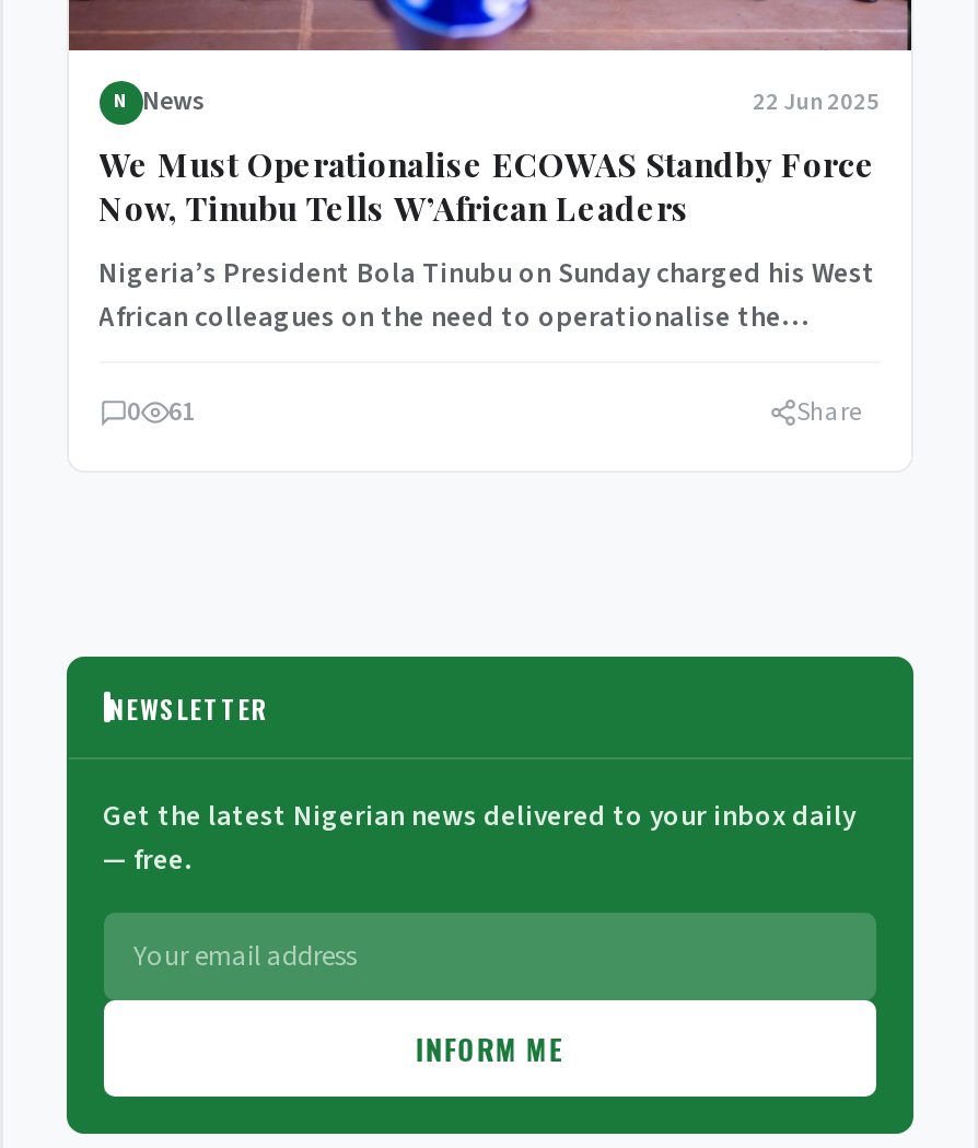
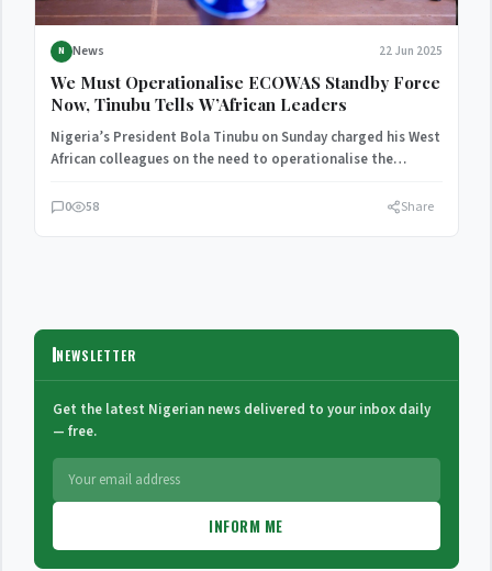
- 0 61
+ 0 58
